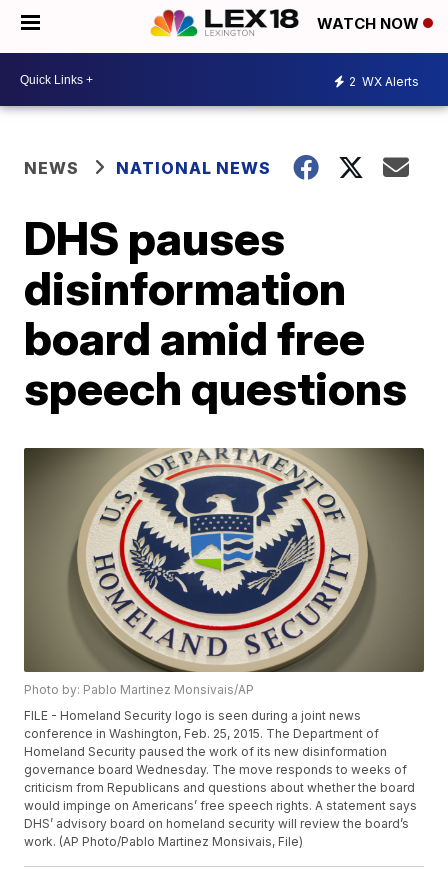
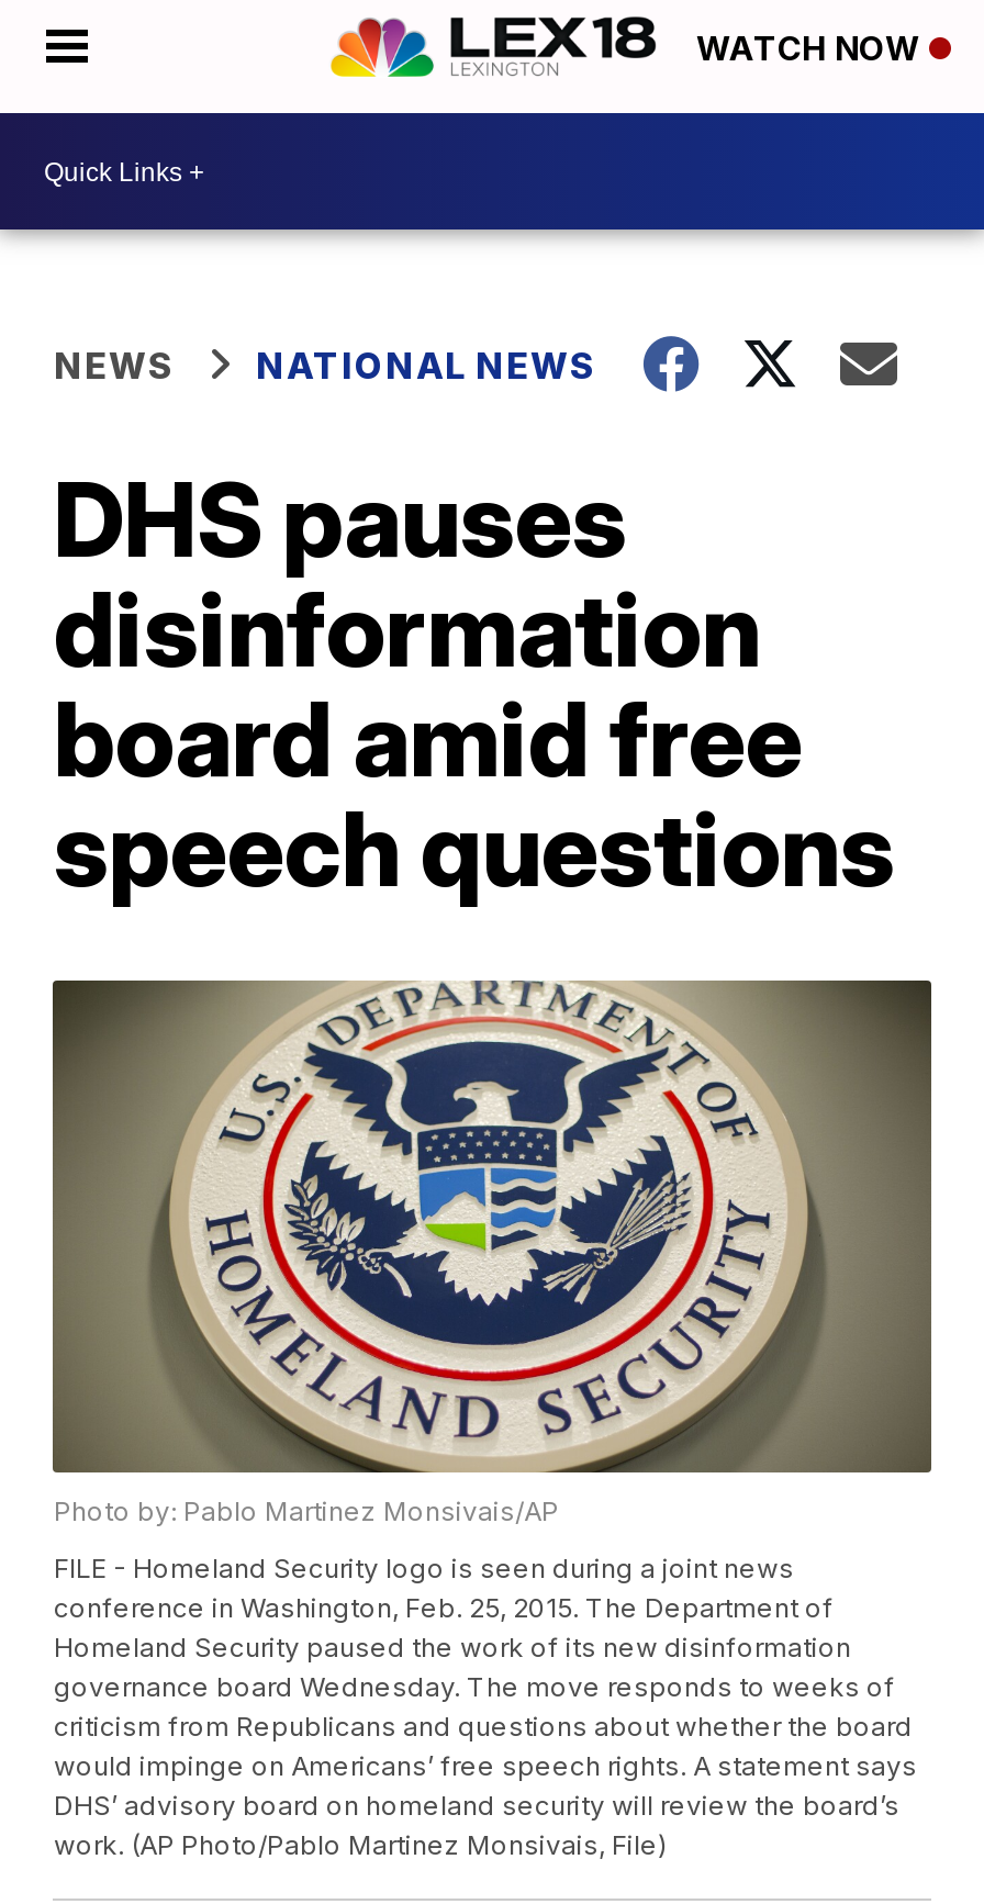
- 2 WX Alerts
